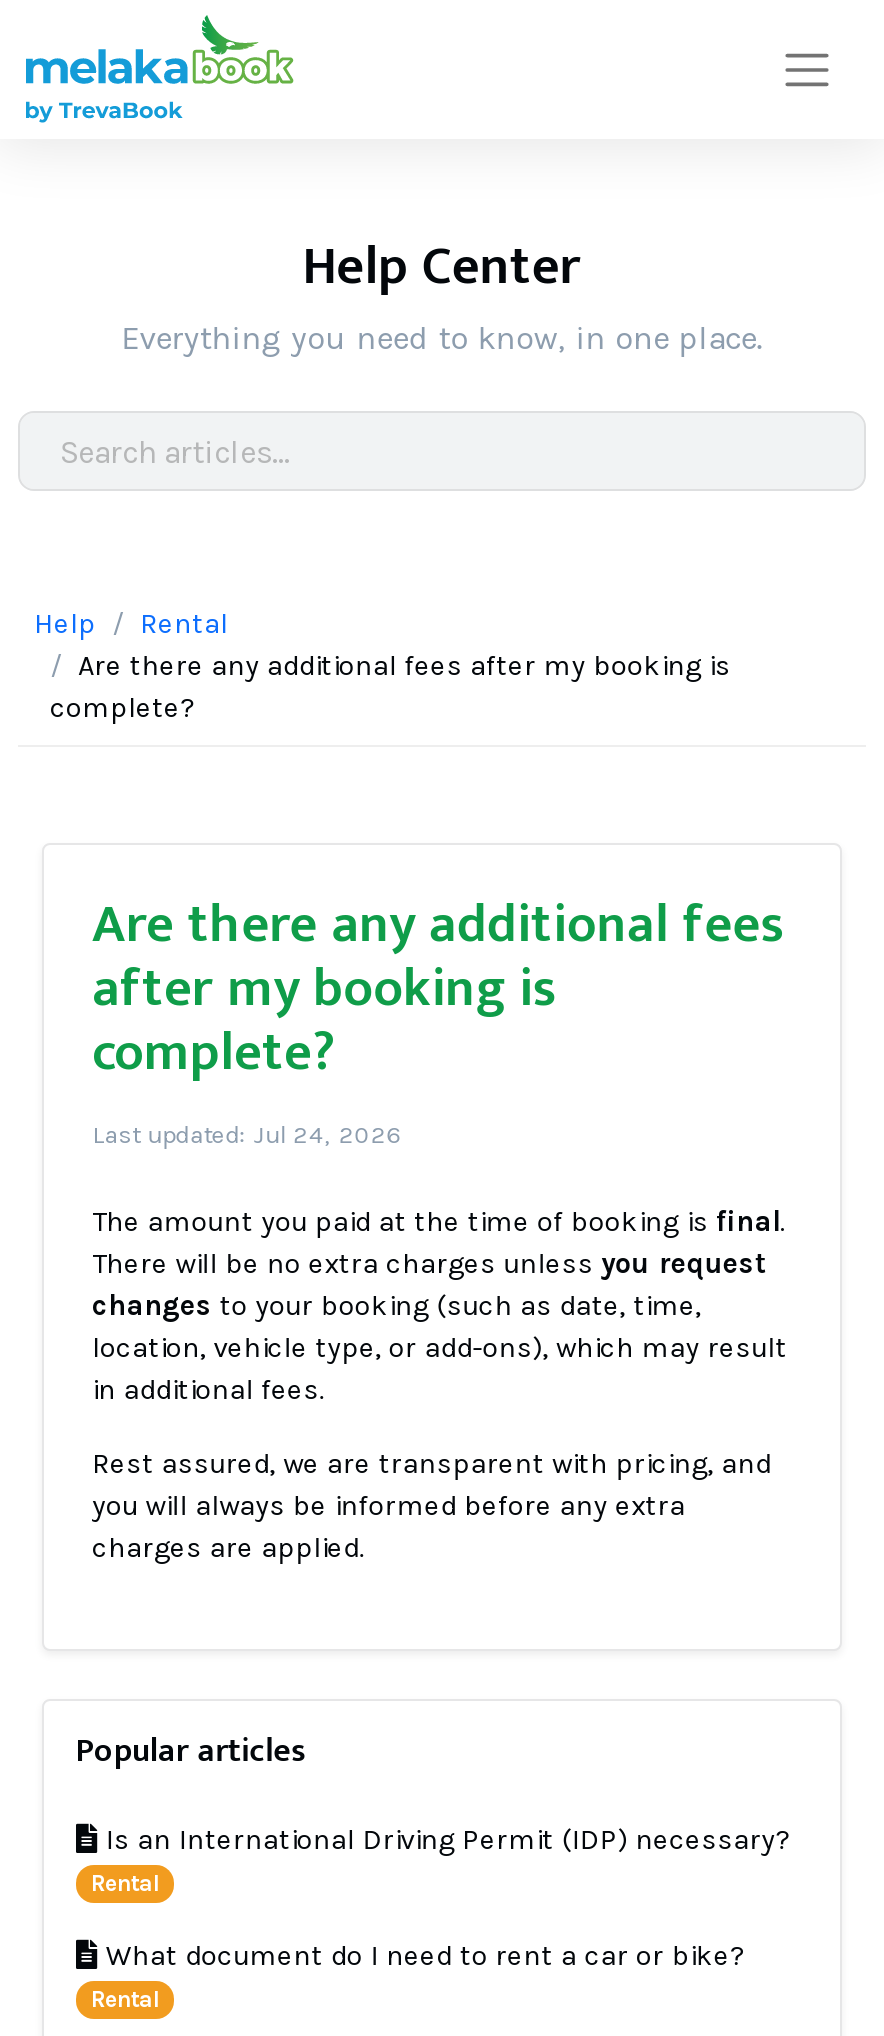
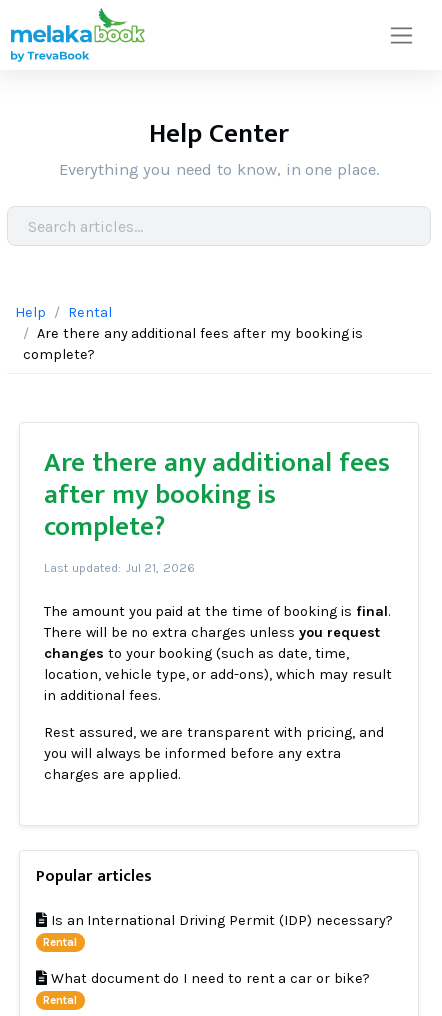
- Last updated: Jul 24, 2026
+ Last updated: Jul 21, 2026
